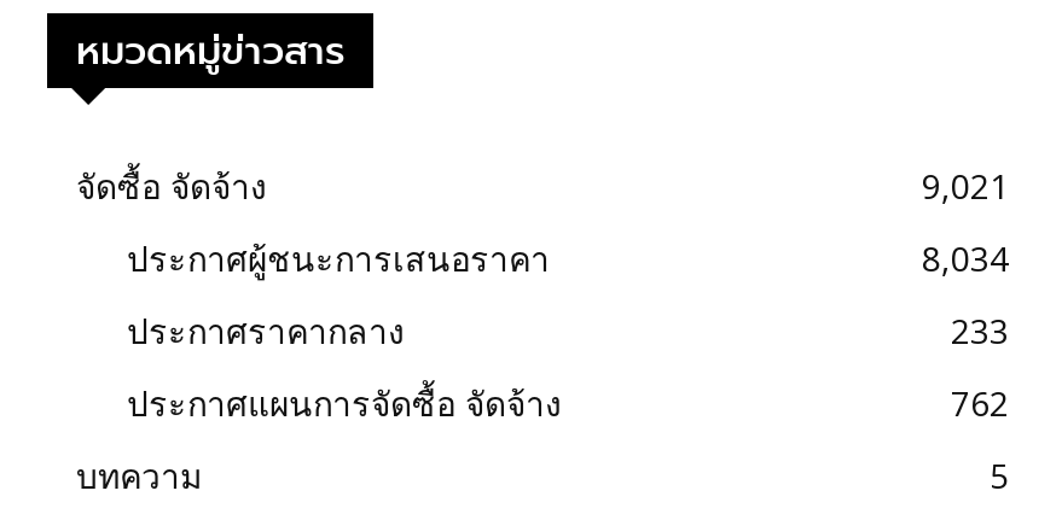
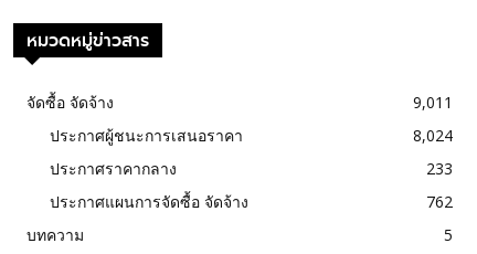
- 9,021
+ 9,011

- 8,034
+ 8,024
